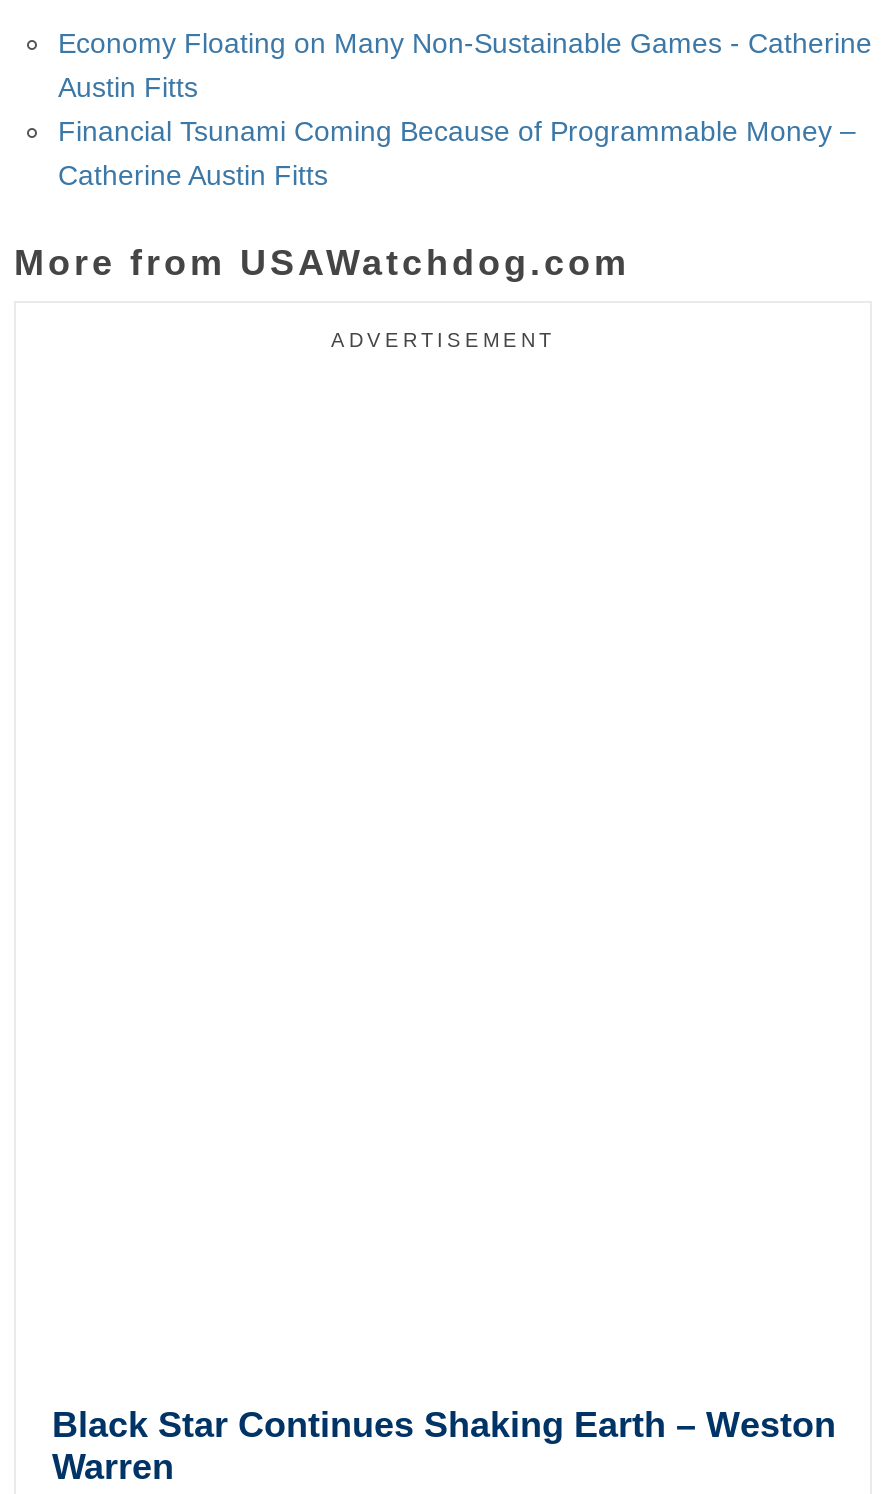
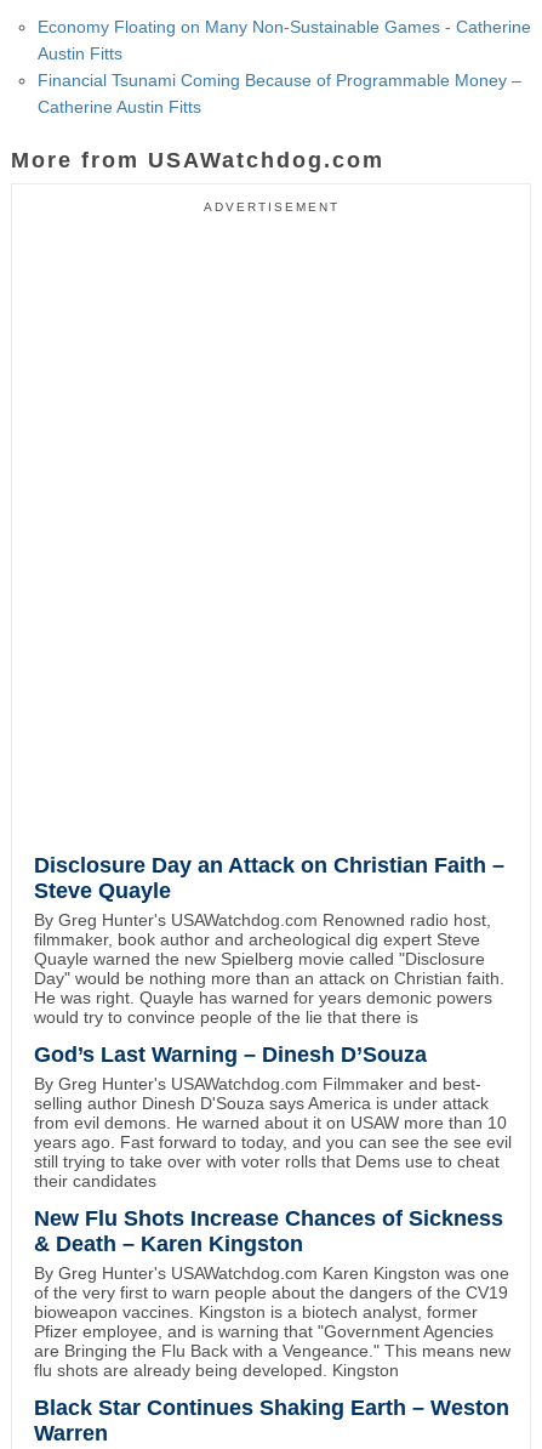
+ Disclosure Day an Attack on Christian Faith –
+ Steve Quayle
+ By Greg Hunter's USAWatchdog.com Renowned radio host,
+ filmmaker, book author and archeological dig expert Steve
+ Quayle warned the new Spielberg movie called "Disclosure
+ Day" would be nothing more than an attack on Christian faith.
+ He was right. Quayle has warned for years demonic powers
+ would try to convince people of the lie that there is
+ God’s Last Warning – Dinesh D’Souza
+ By Greg Hunter's USAWatchdog.com Filmmaker and best-
+ selling author Dinesh D'Souza says America is under attack
+ from evil demons. He warned about it on USAW more than 10
+ years ago. Fast forward to today, and you can see the see evil
+ still trying to take over with voter rolls that Dems use to cheat
+ their candidates
+ New Flu Shots Increase Chances of Sickness
+ & Death – Karen Kingston
+ By Greg Hunter's USAWatchdog.com Karen Kingston was one
+ of the very first to warn people about the dangers of the CV19
+ bioweapon vaccines. Kingston is a biotech analyst, former
+ Pfizer employee, and is warning that "Government Agencies
+ are Bringing the Flu Back with a Vengeance." This means new
+ flu shots are already being developed. Kingston
